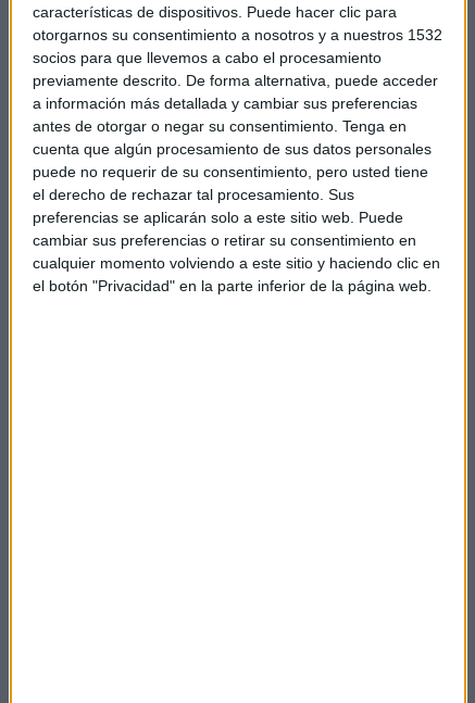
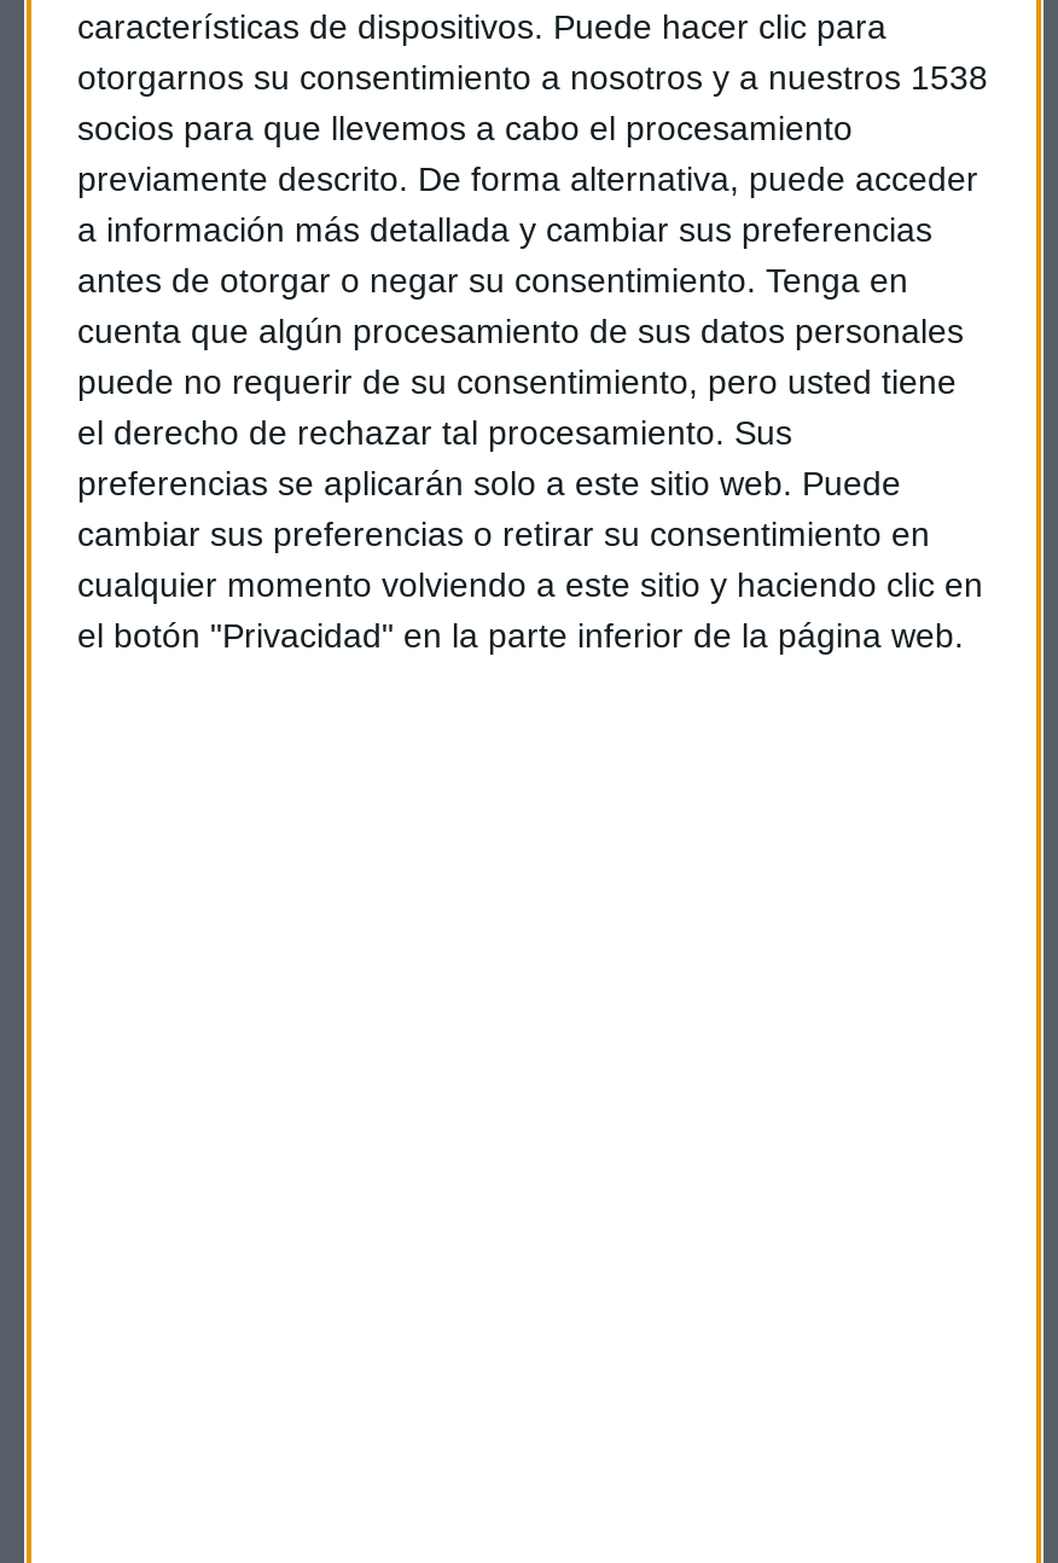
- otorgarnos su consentimiento a nosotros y a nuestros 1532
+ otorgarnos su consentimiento a nosotros y a nuestros 1538
